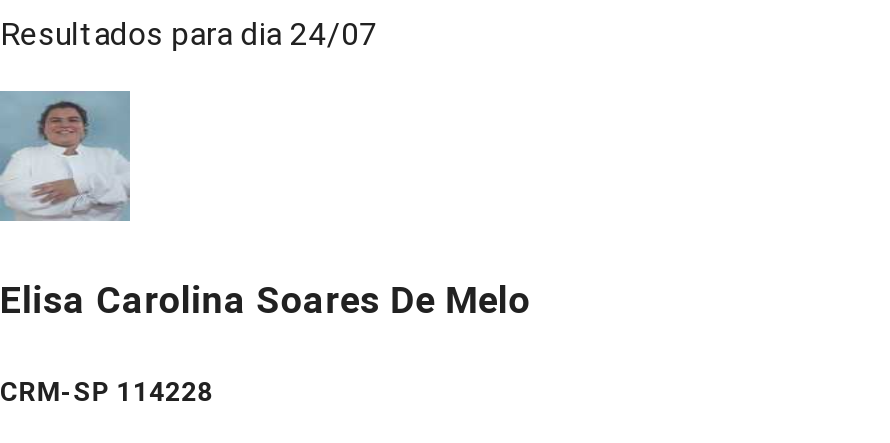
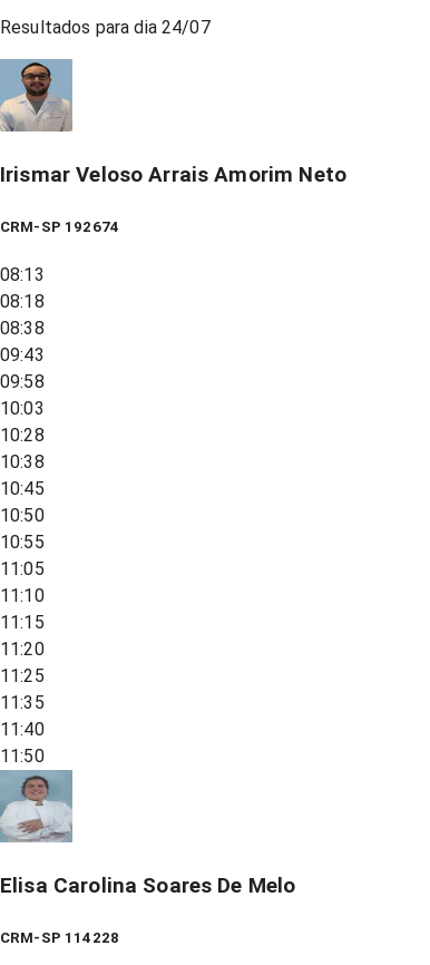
+ [image]
+ Irismar Veloso Arrais Amorim Neto
+ CRM-SP 192674
+ 08:13
+ 08:18
+ 08:38
+ 09:43
+ 09:58
+ 10:03
+ 10:28
+ 10:38
+ 10:45
+ 10:50
+ 10:55
+ 11:05
+ 11:10
+ 11:15
+ 11:20
+ 11:25
+ 11:35
+ 11:40
+ 11:50
